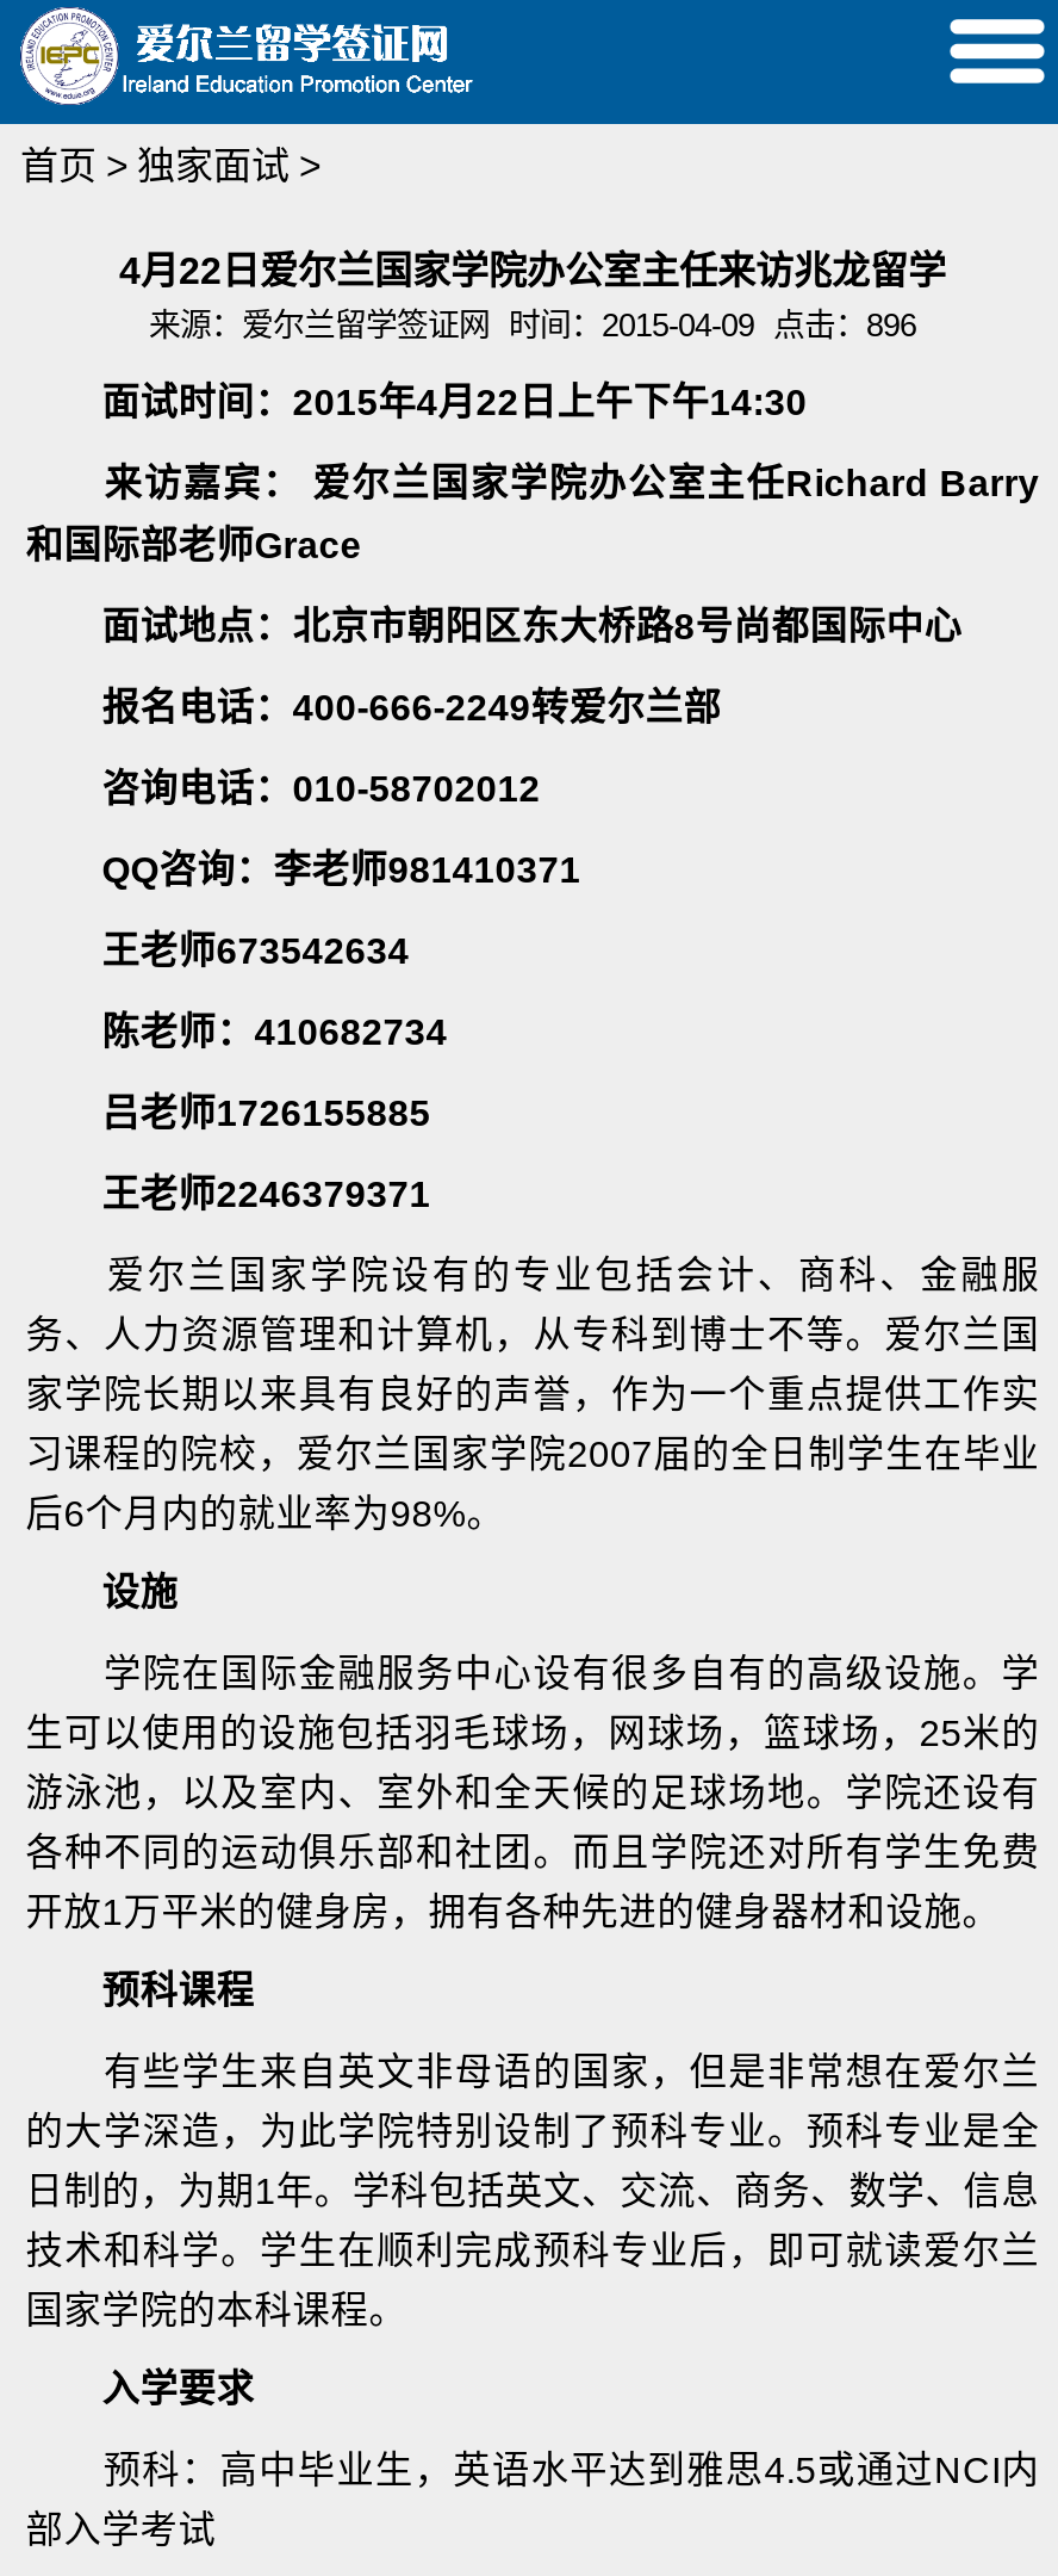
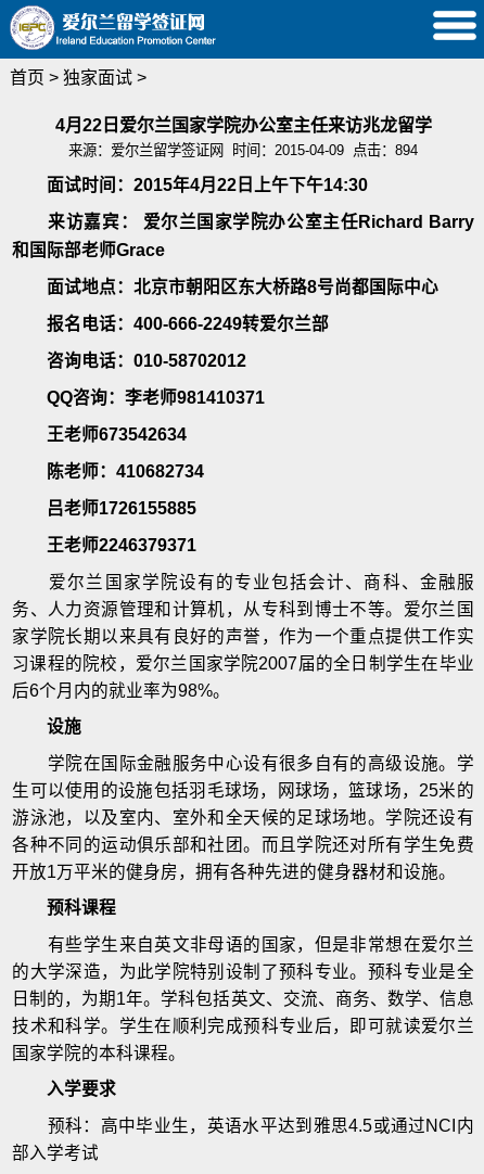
- 来源：爱尔兰留学签证网时间：2015-04-09 点击：896
+ 来源：爱尔兰留学签证网时间：2015-04-09 点击：894
